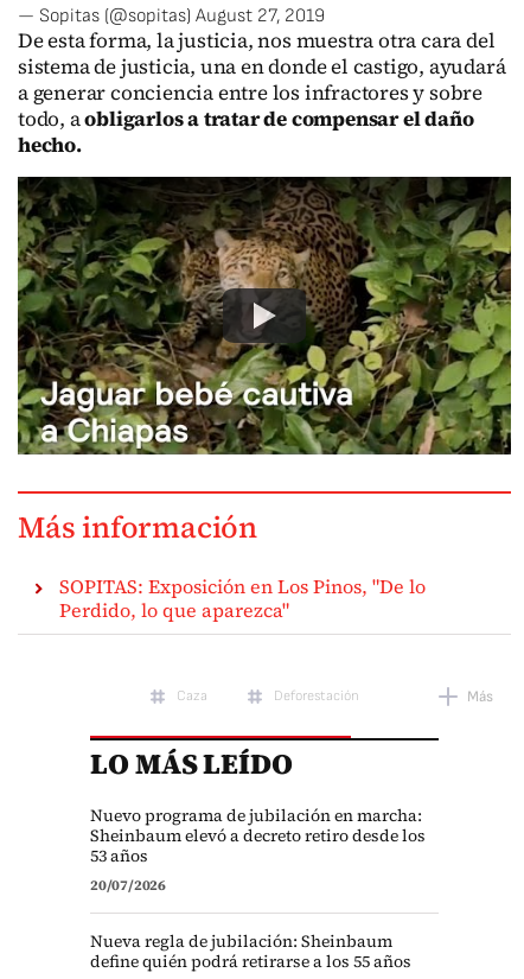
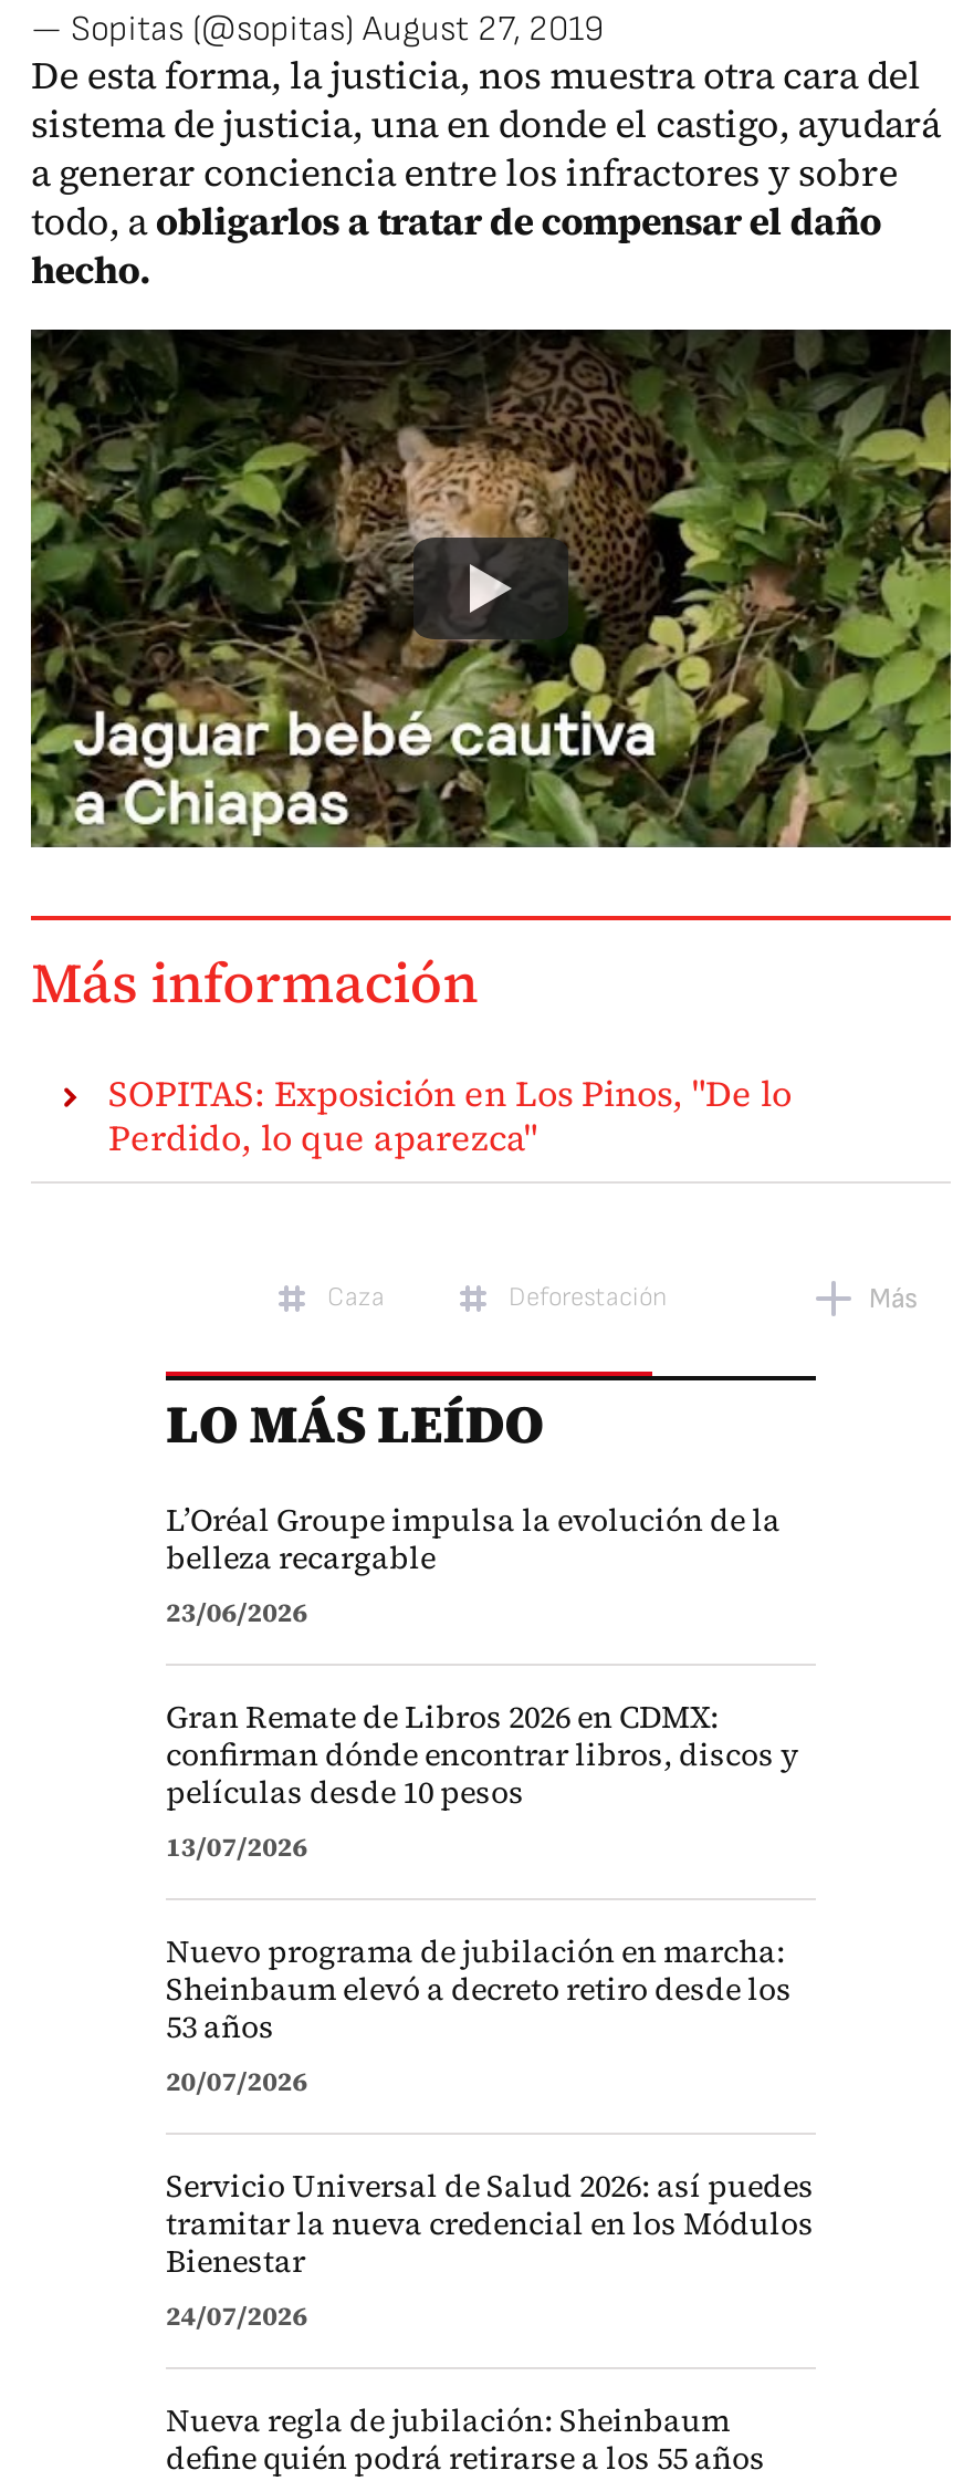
+ L’Oréal Groupe impulsa la evolución de la
+ belleza recargable
+ 23/06/2026
+ Gran Remate de Libros 2026 en CDMX:
+ confirman dónde encontrar libros, discos y
+ películas desde 10 pesos
+ 13/07/2026

+ Servicio Universal de Salud 2026: así puedes
+ tramitar la nueva credencial en los Módulos
+ Bienestar
+ 24/07/2026
